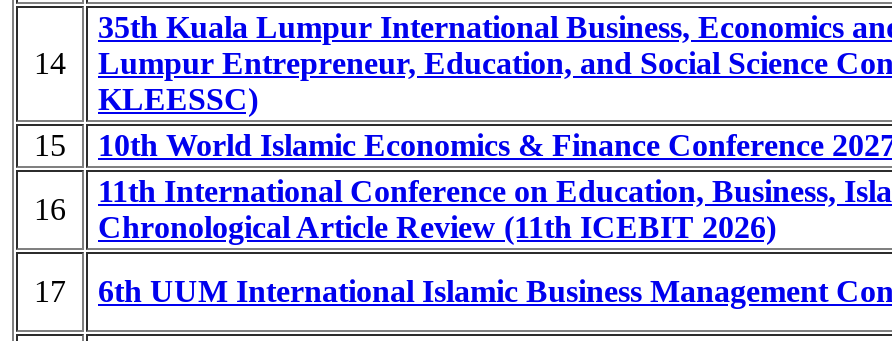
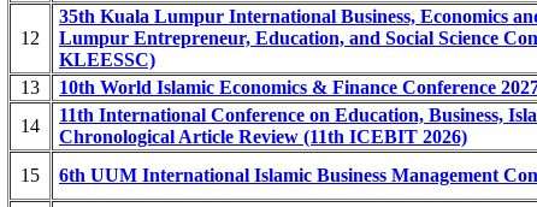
- 14
+ 12

- 15
+ 13

- 16
+ 14

- 17
+ 15
